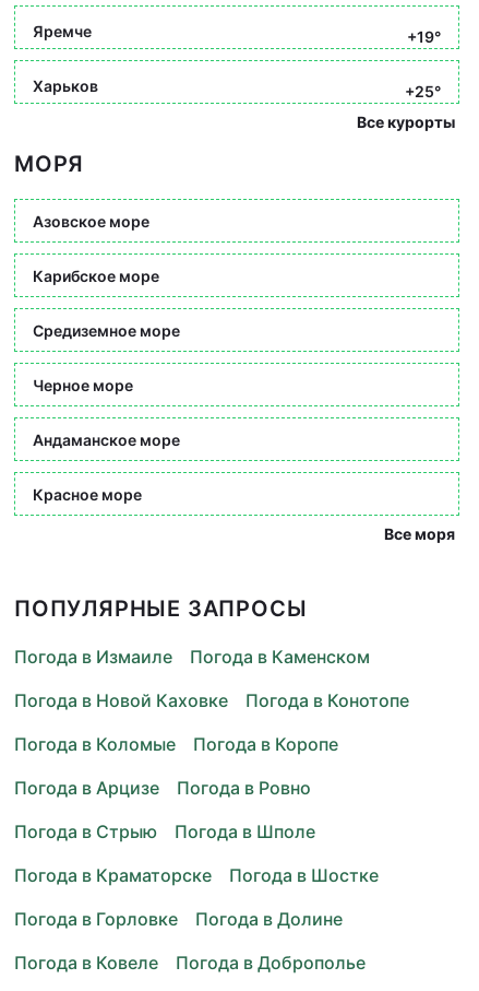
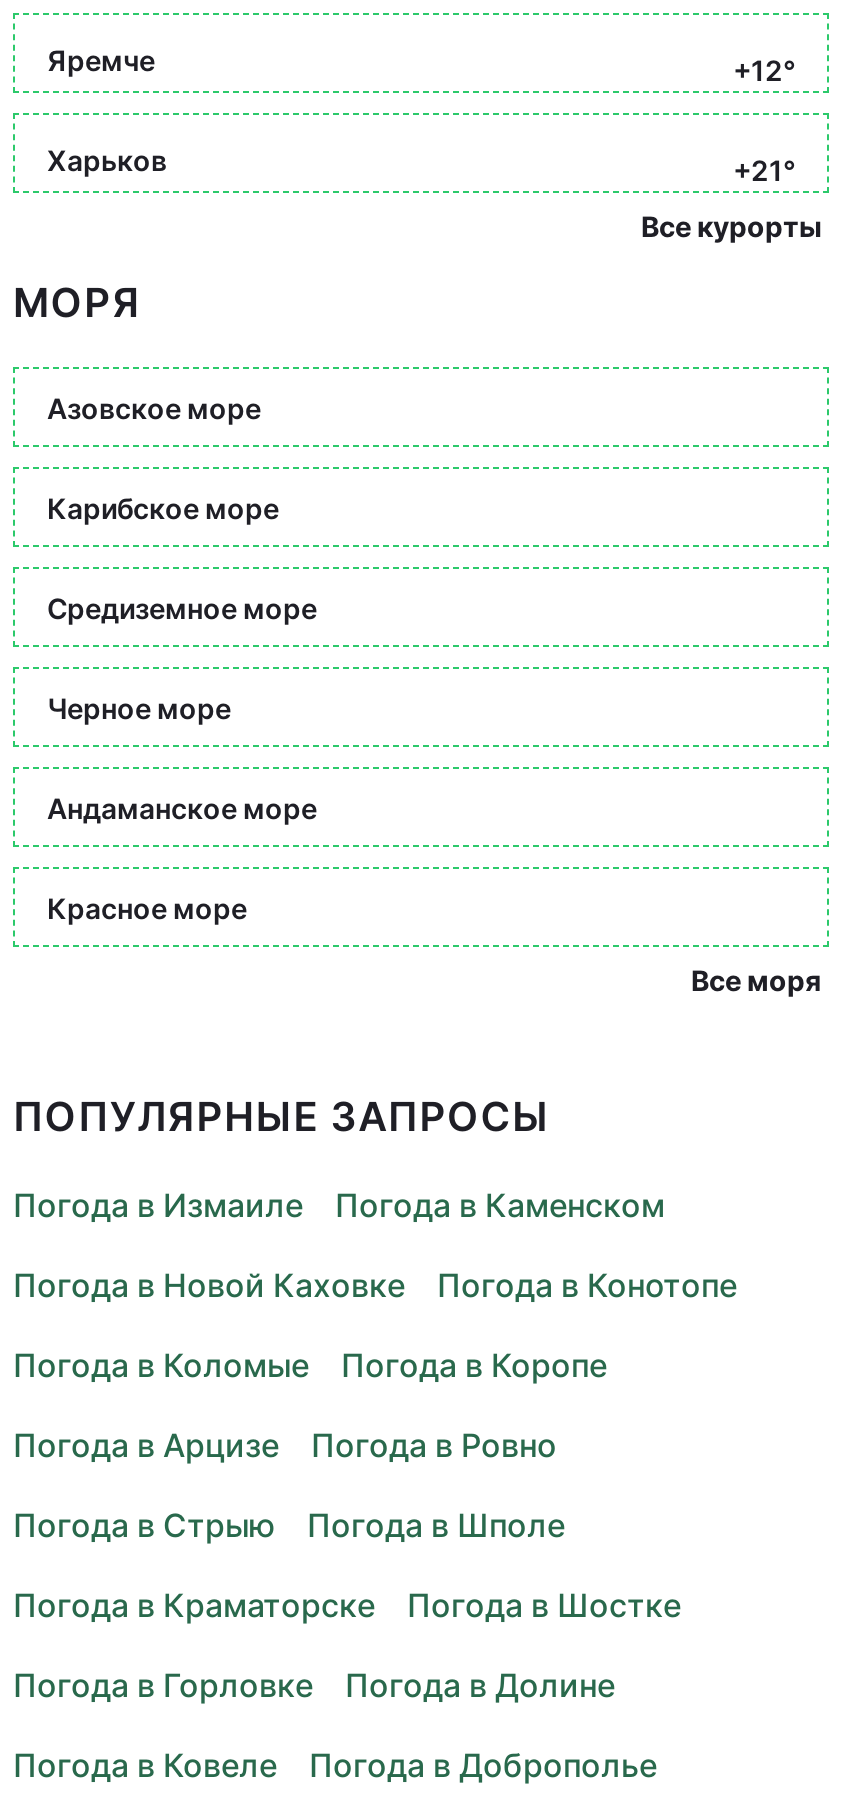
- +19°
+ +12°

- +25°
+ +21°
